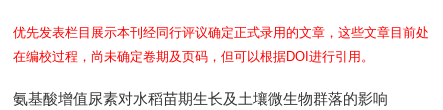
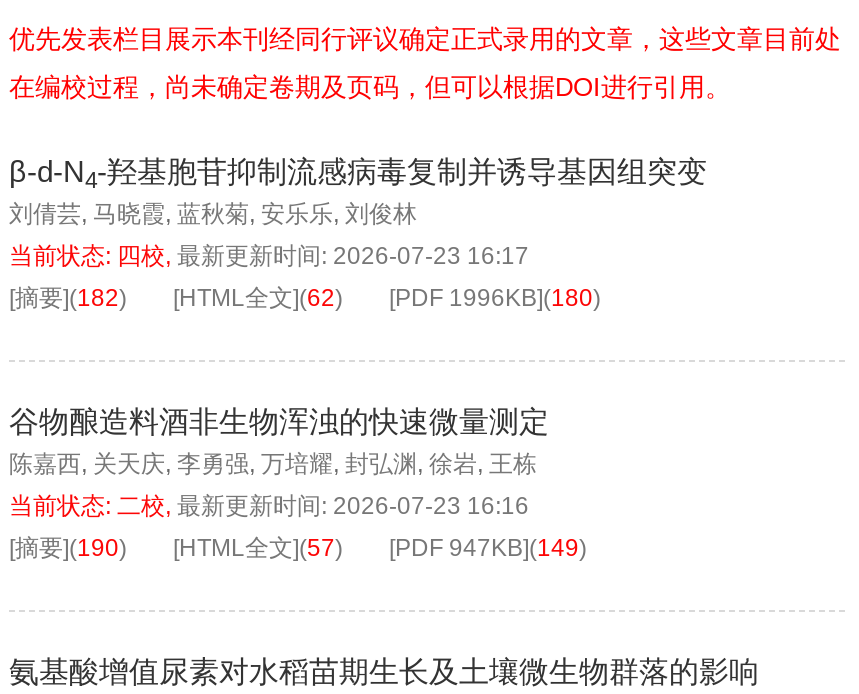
+ β-d-N4-羟基胞苷抑制流感病毒复制并诱导基因组突变
+ 刘倩芸,马晓霞,蓝秋菊,安乐乐,刘俊林
+ 当前状态:四校,最新更新时间: 2026-07-23 16:17
+ [摘要](182)
+ [HTML全文](62)
+ [PDF 1996KB](180)

+ 谷物酿造料酒非生物浑浊的快速微量测定
+ 陈嘉西,关天庆,李勇强,万培耀,封弘渊,徐岩,王栋
+ 当前状态:二校,最新更新时间: 2026-07-23 16:16
+ [摘要](190)
+ [HTML全文](57)
+ [PDF 947KB](149)
